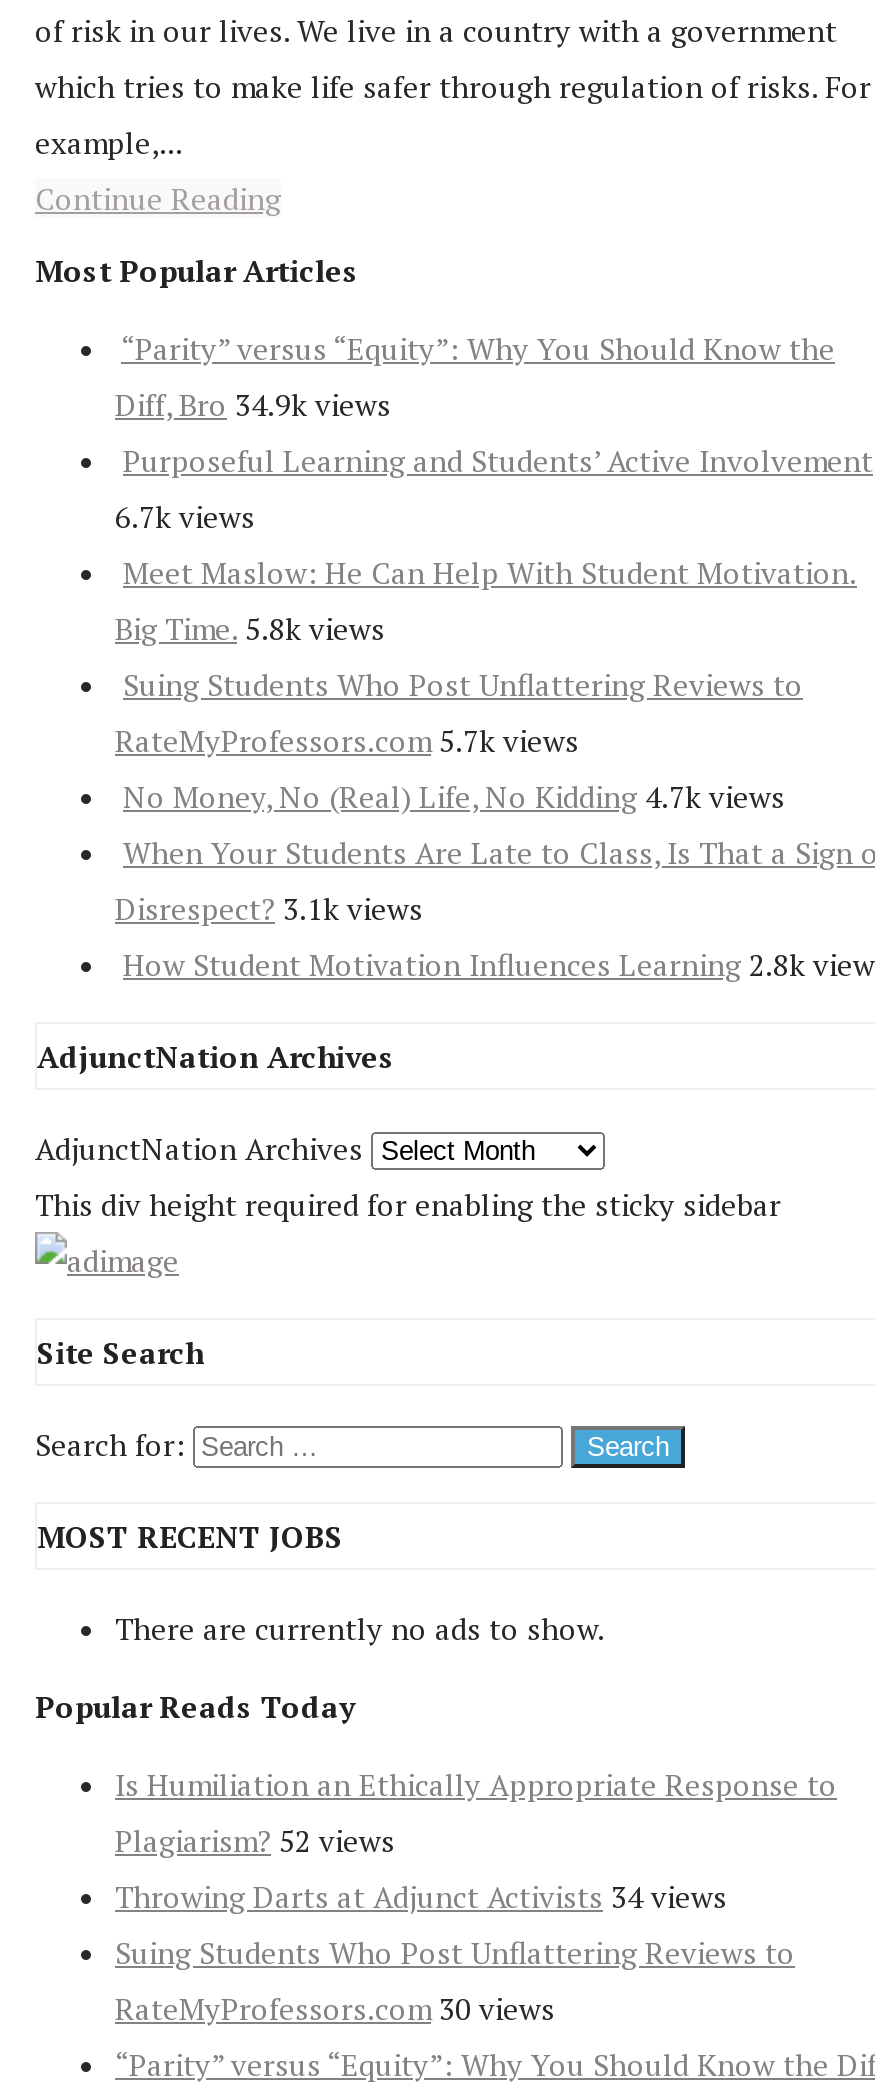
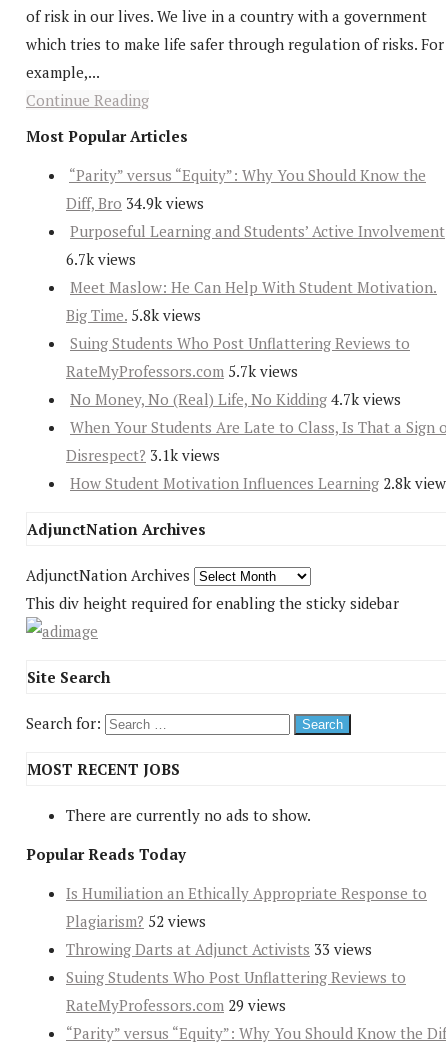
- Throwing Darts at Adjunct Activists 34 views
+ Throwing Darts at Adjunct Activists 33 views

- RateMyProfessors.com 30 views
+ RateMyProfessors.com 29 views
